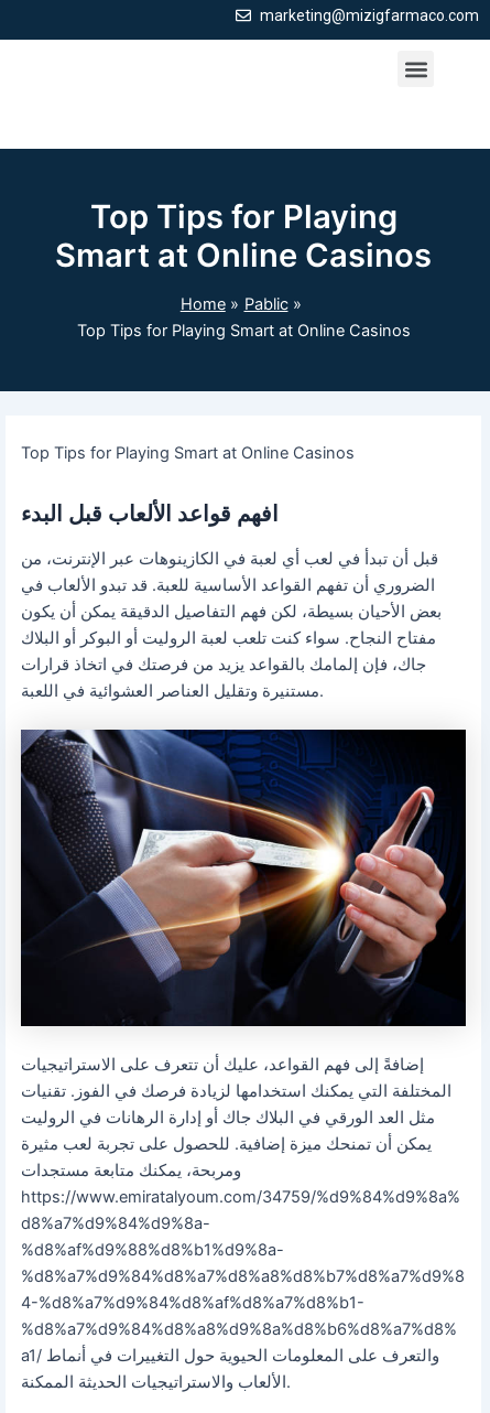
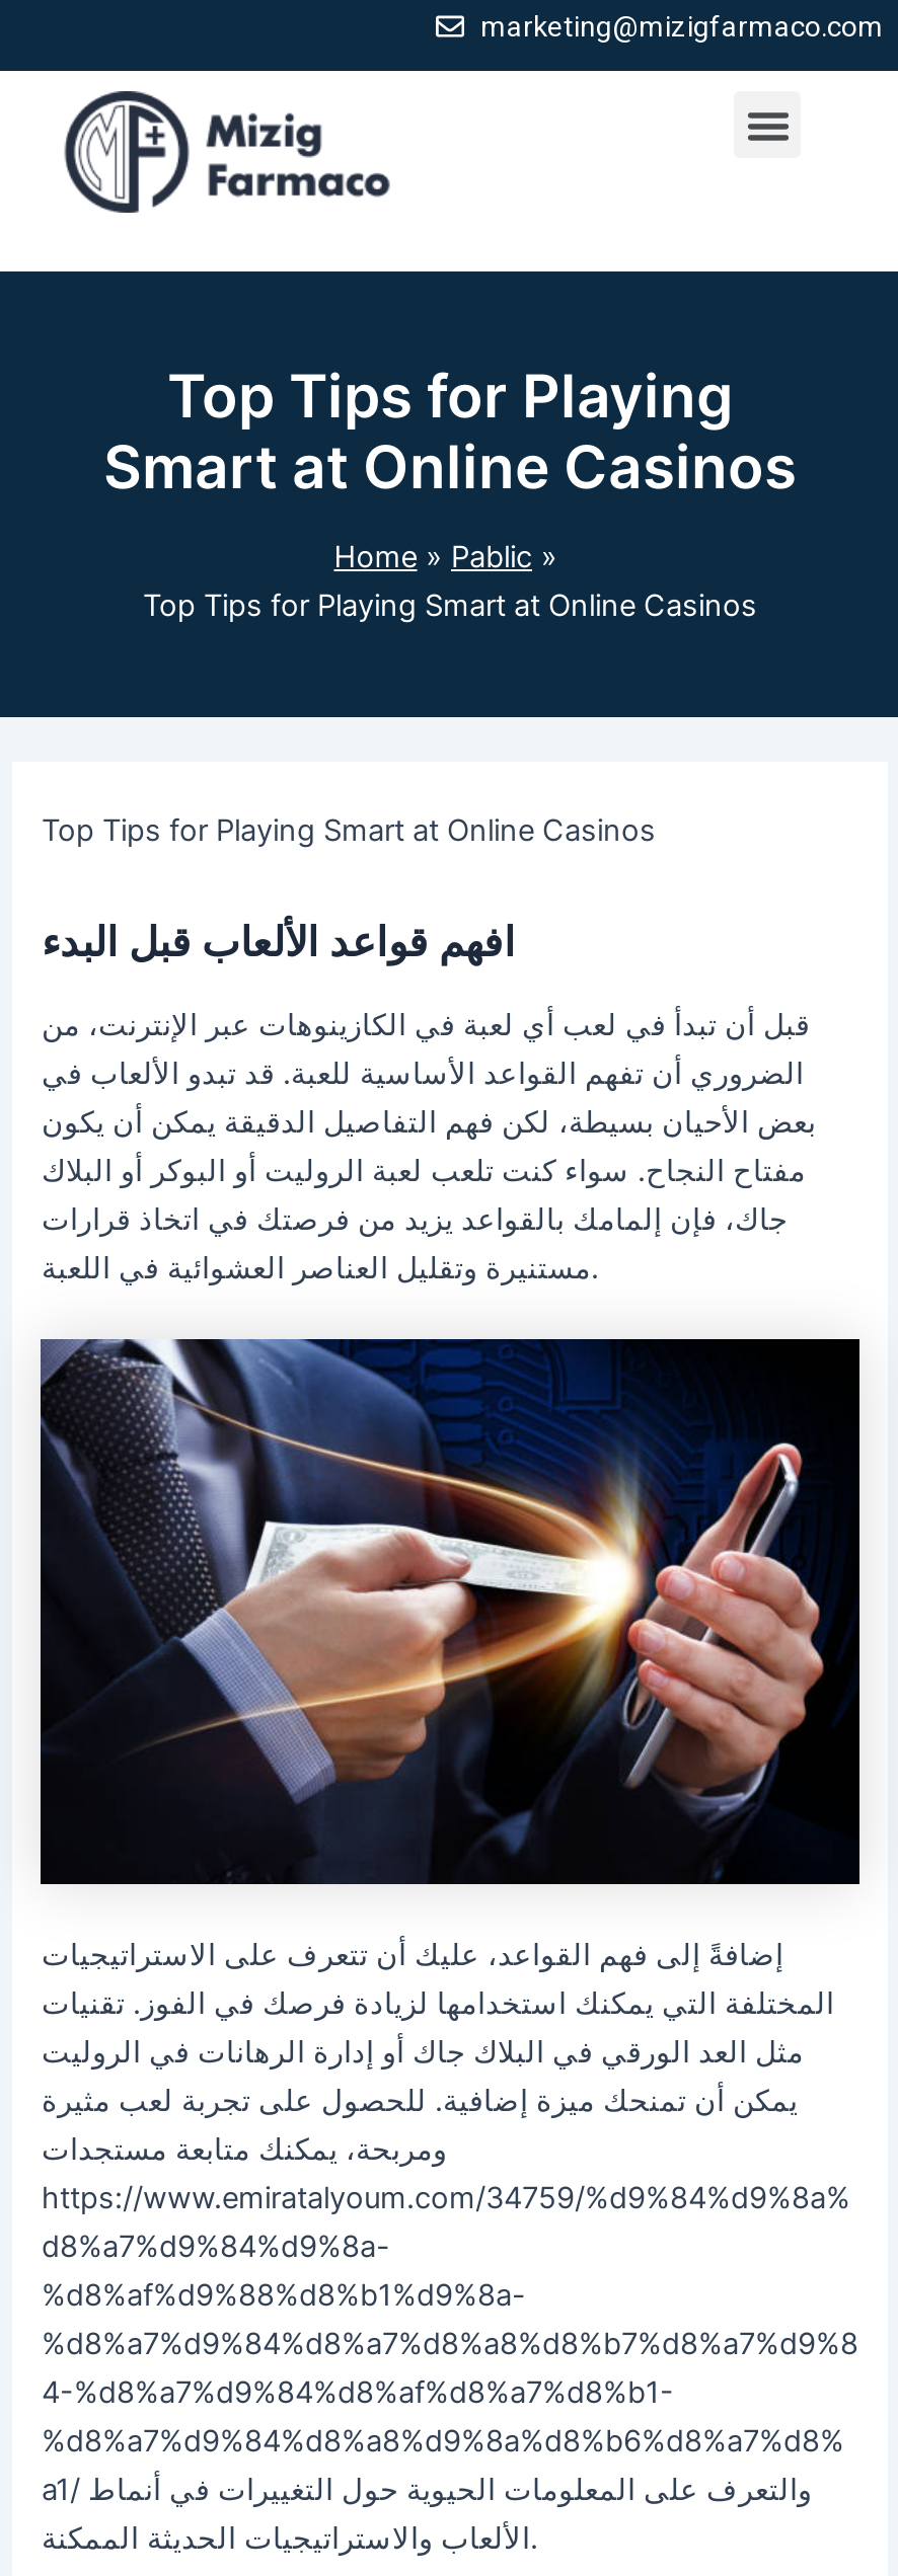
+ [image]

+ [image]
